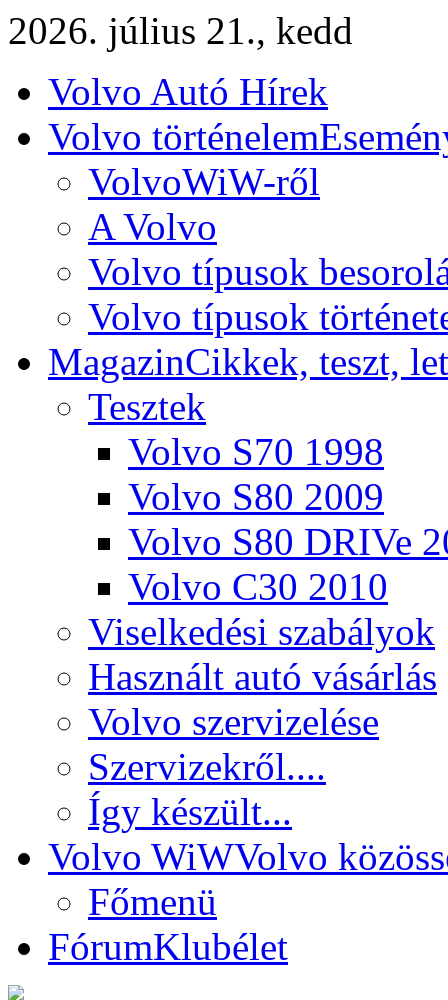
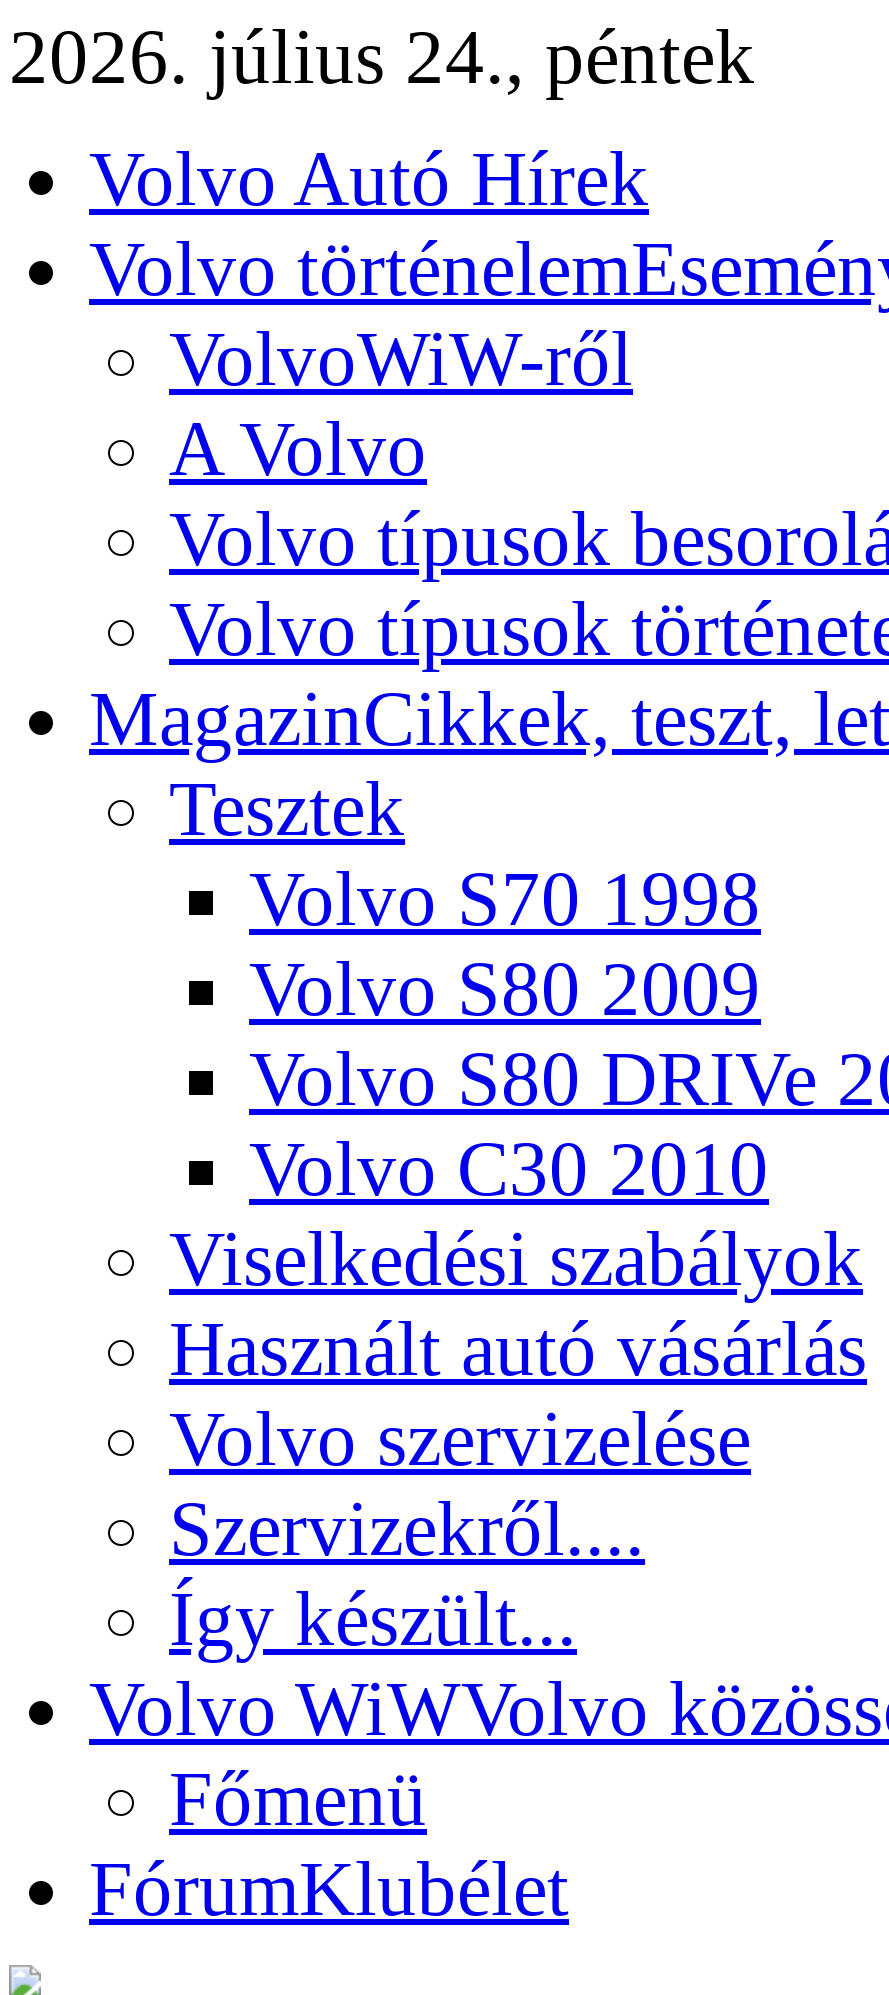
- 2026. július 21., kedd
+ 2026. július 24., péntek
